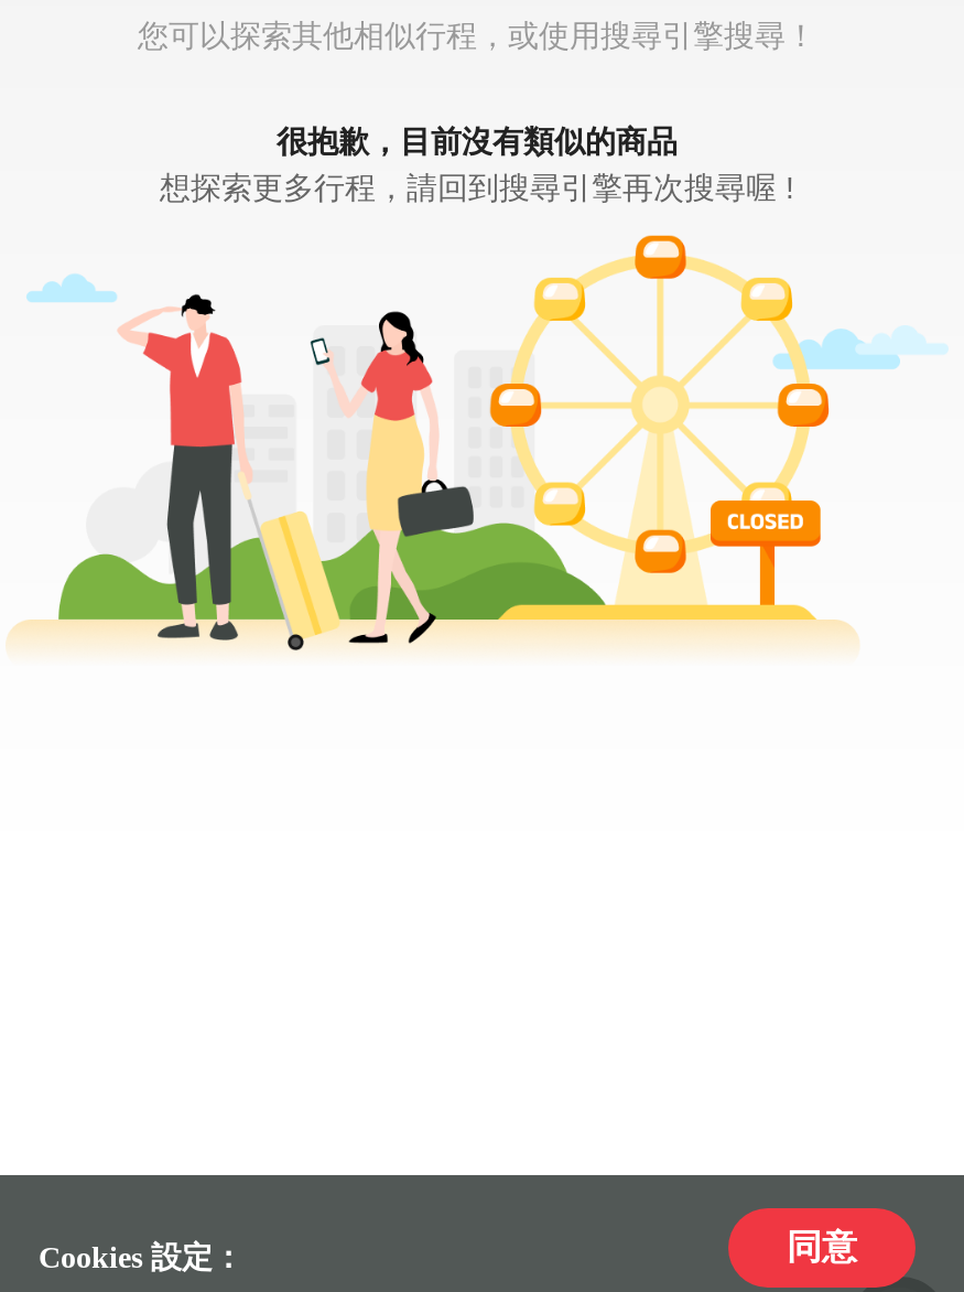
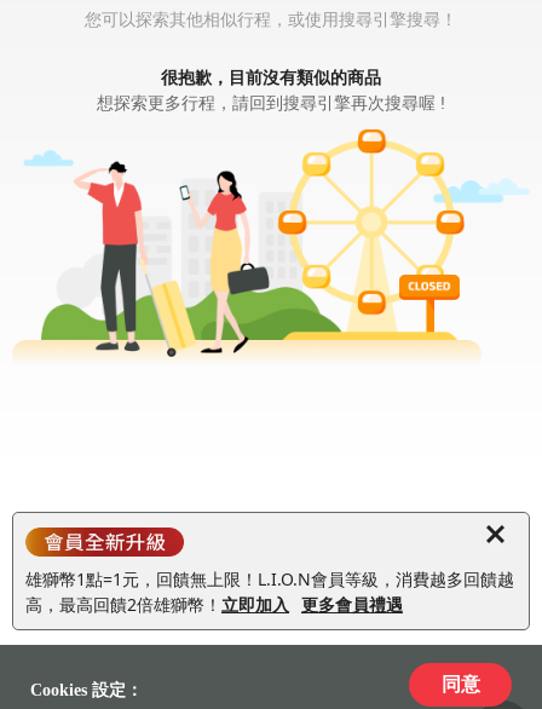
+ [image]
+ 雄獅幣1點=1元，回饋無上限！L.I.O.N會員等級，消費越多回饋越
+ 高，最高回饋2倍雄獅幣！立即加入 更多會員禮遇
